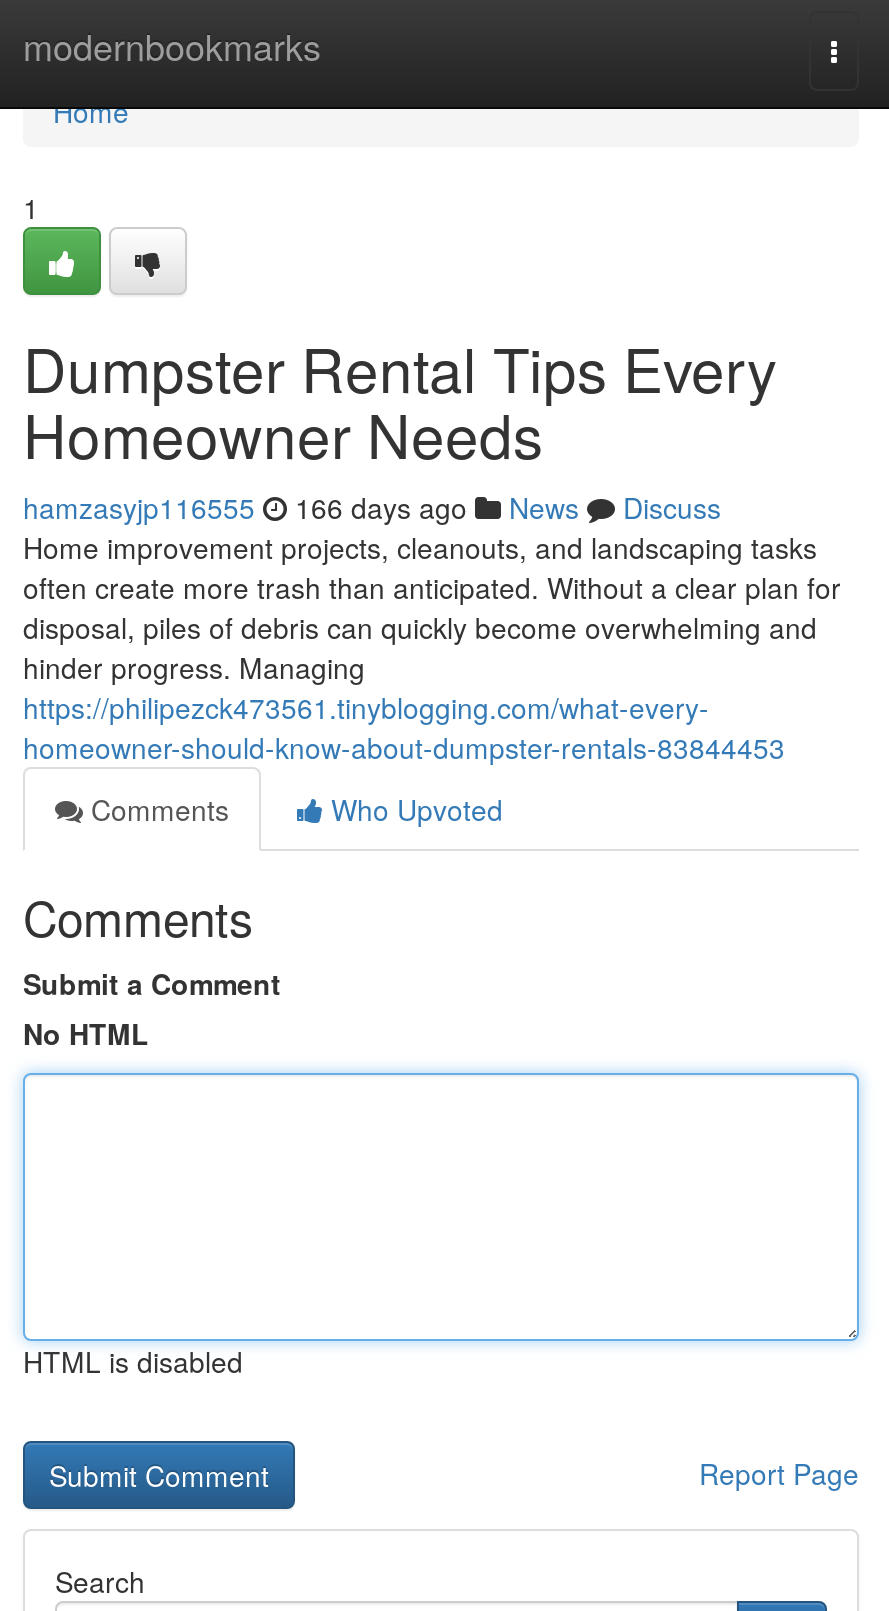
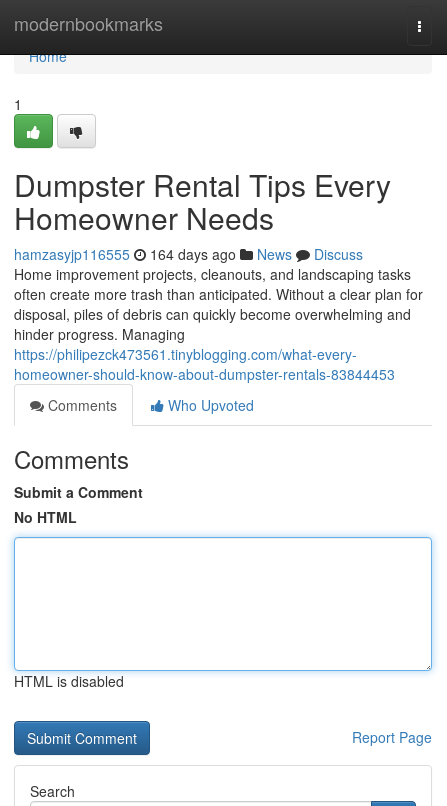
- hamzasyjp116555 166 days ago News Discuss
+ hamzasyjp116555 164 days ago News Discuss
